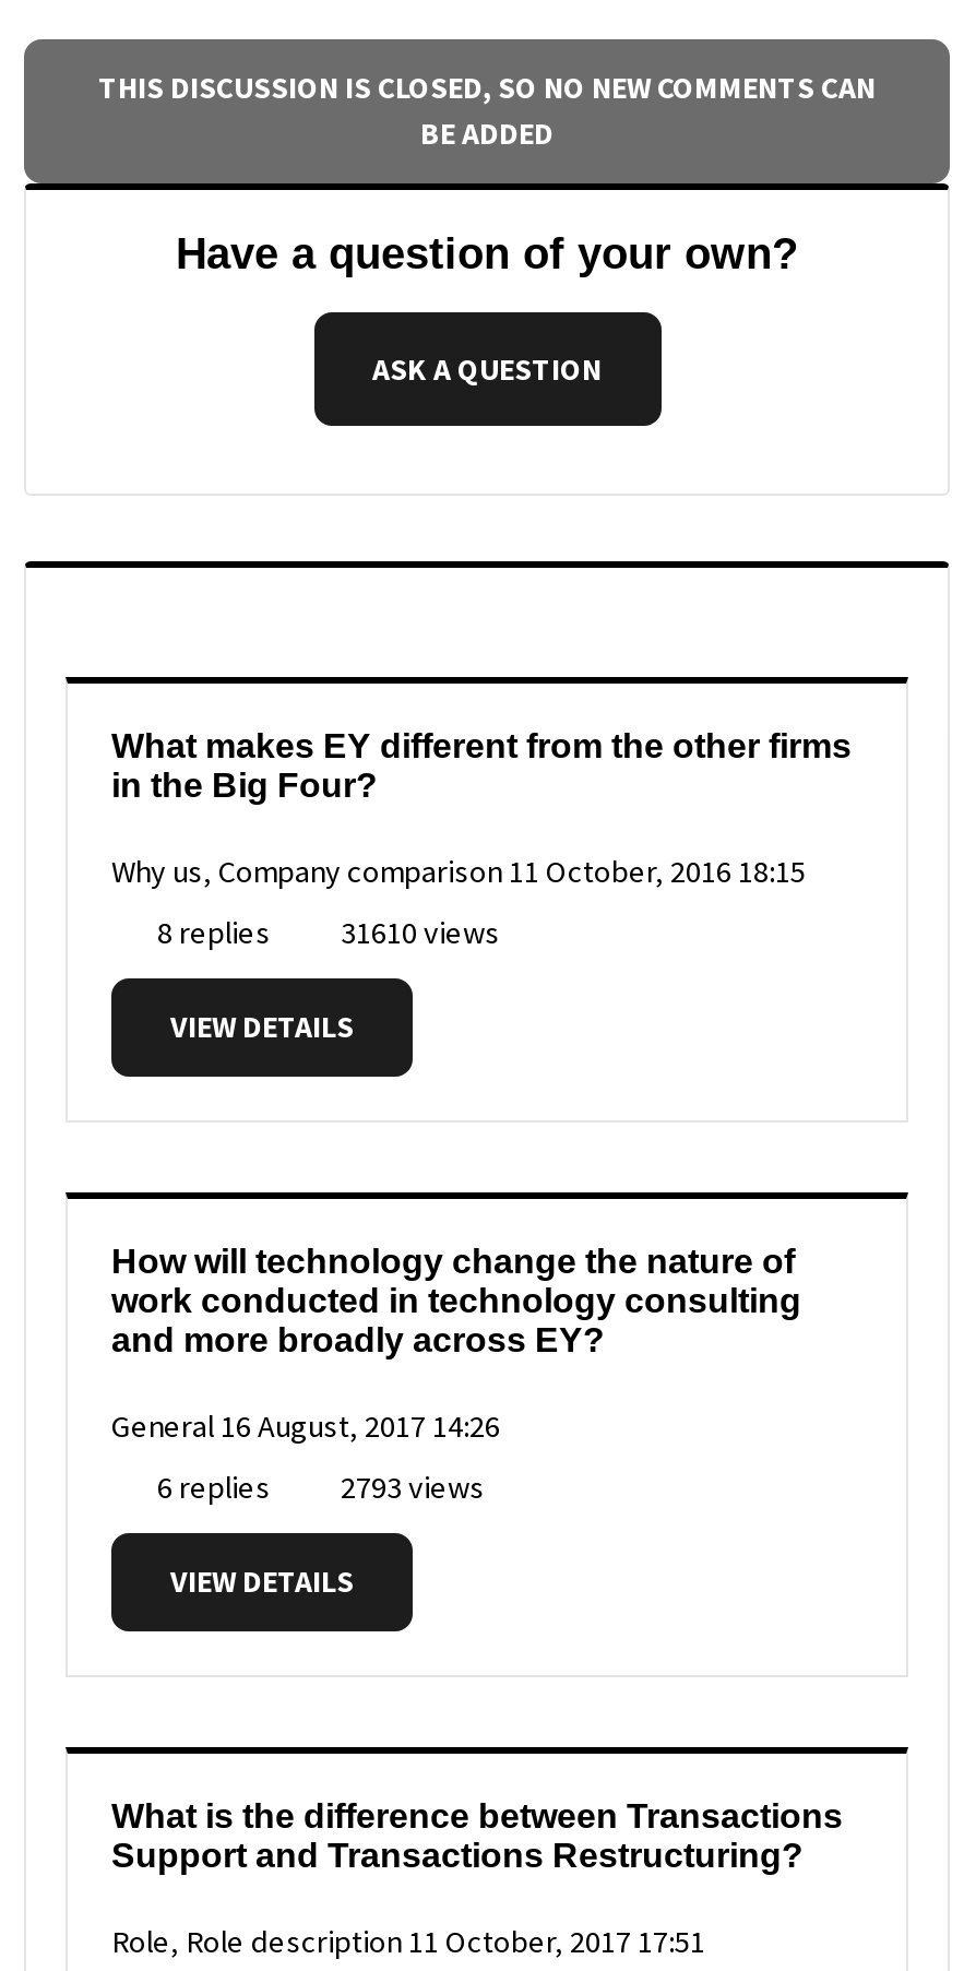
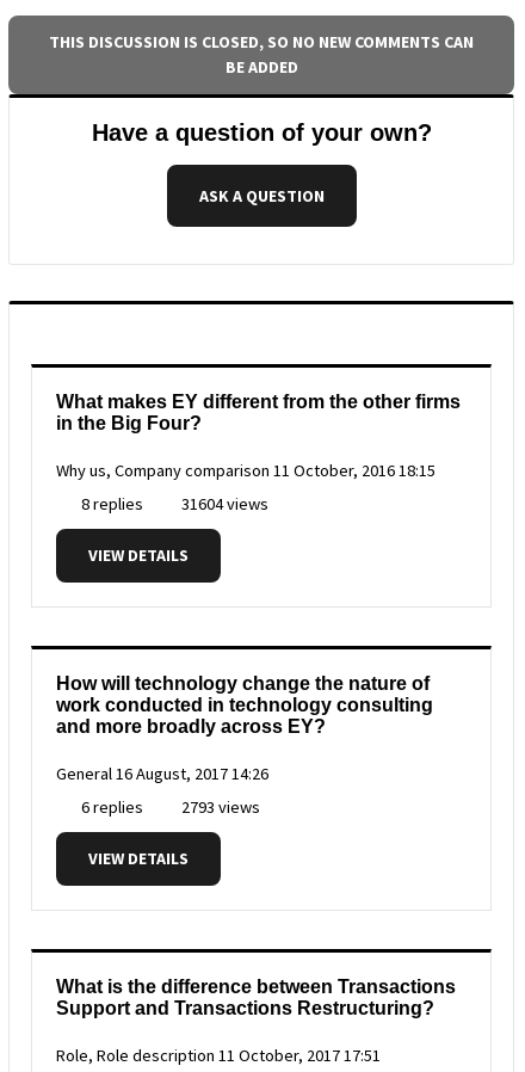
- 8 replies 31610 views
+ 8 replies 31604 views
